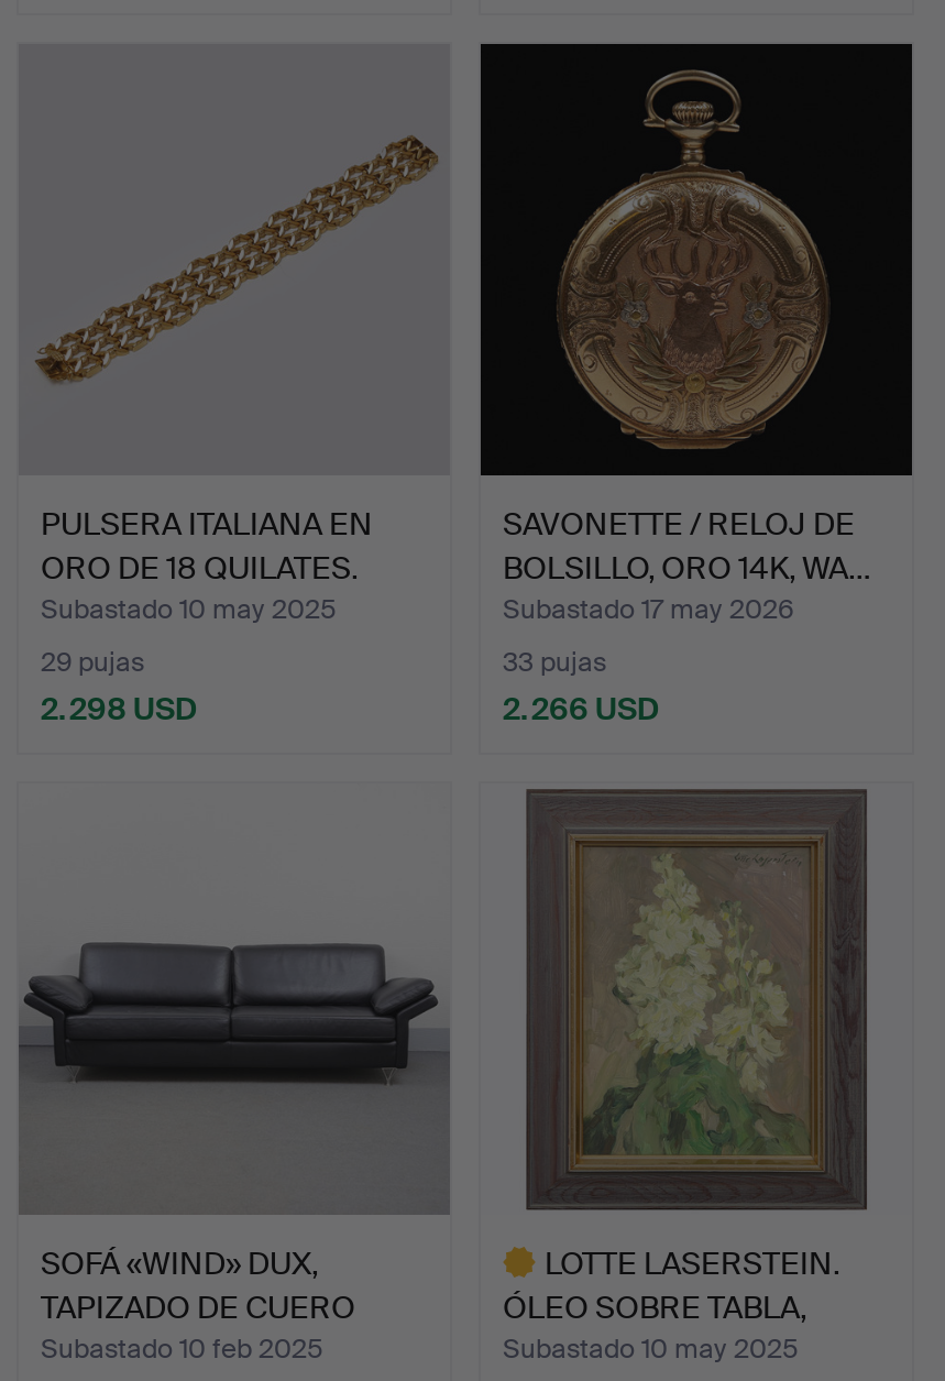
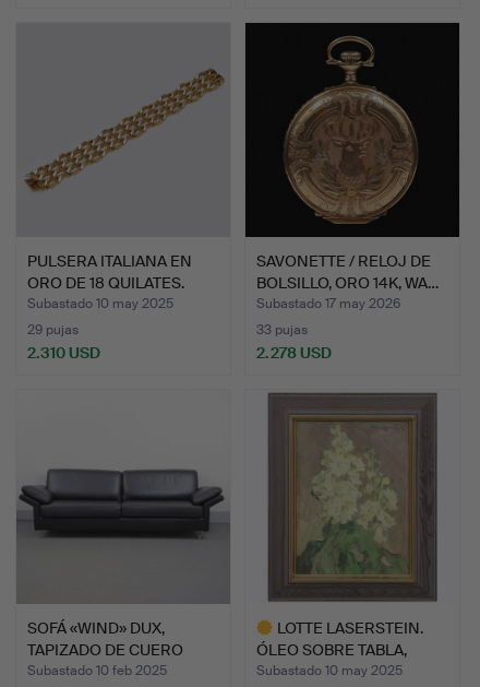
- 2.298 USD
+ 2.310 USD

- 2.266 USD
+ 2.278 USD
